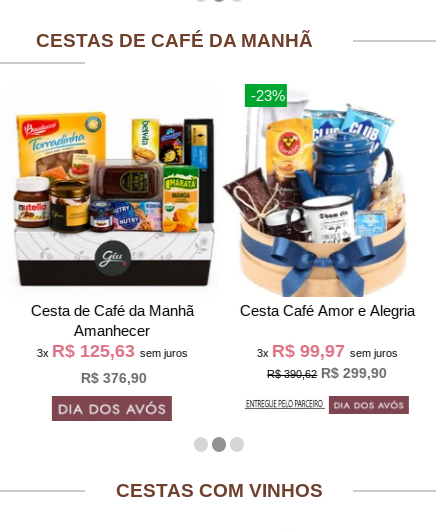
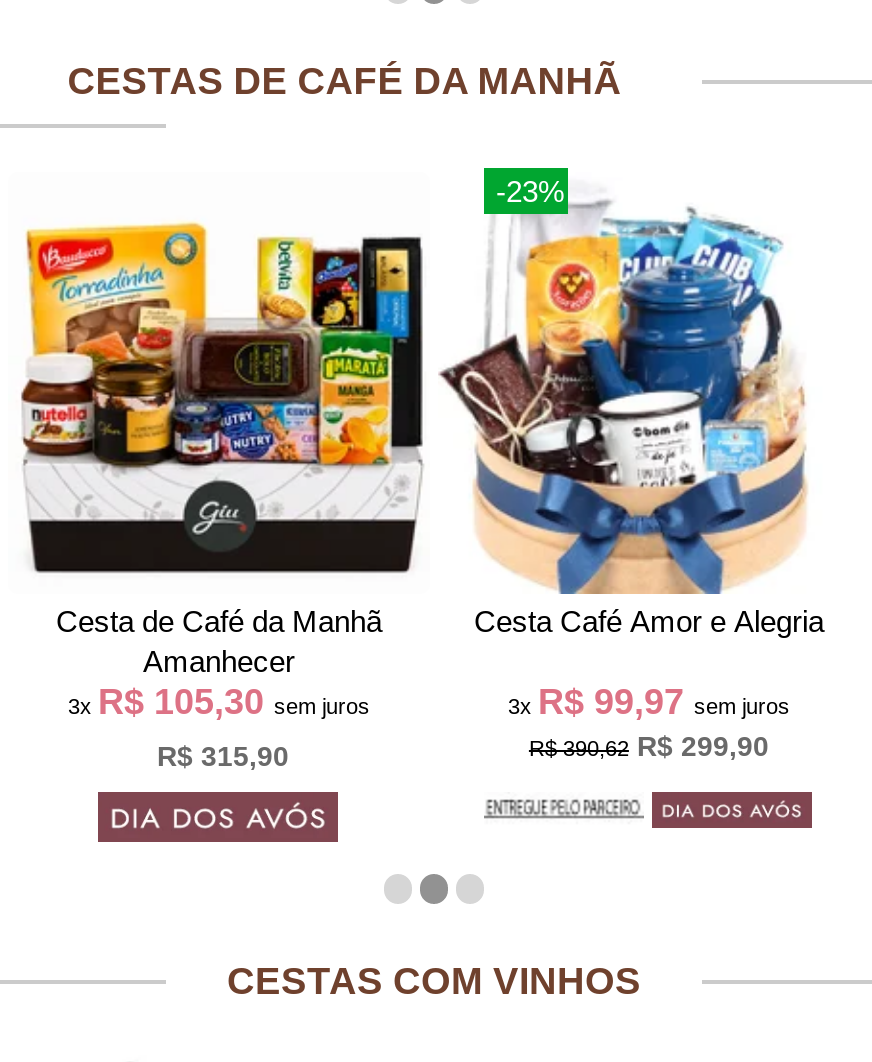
- 3x R$ 125,63 sem juros
+ 3x R$ 105,30 sem juros

- R$ 376,90
+ R$ 315,90
